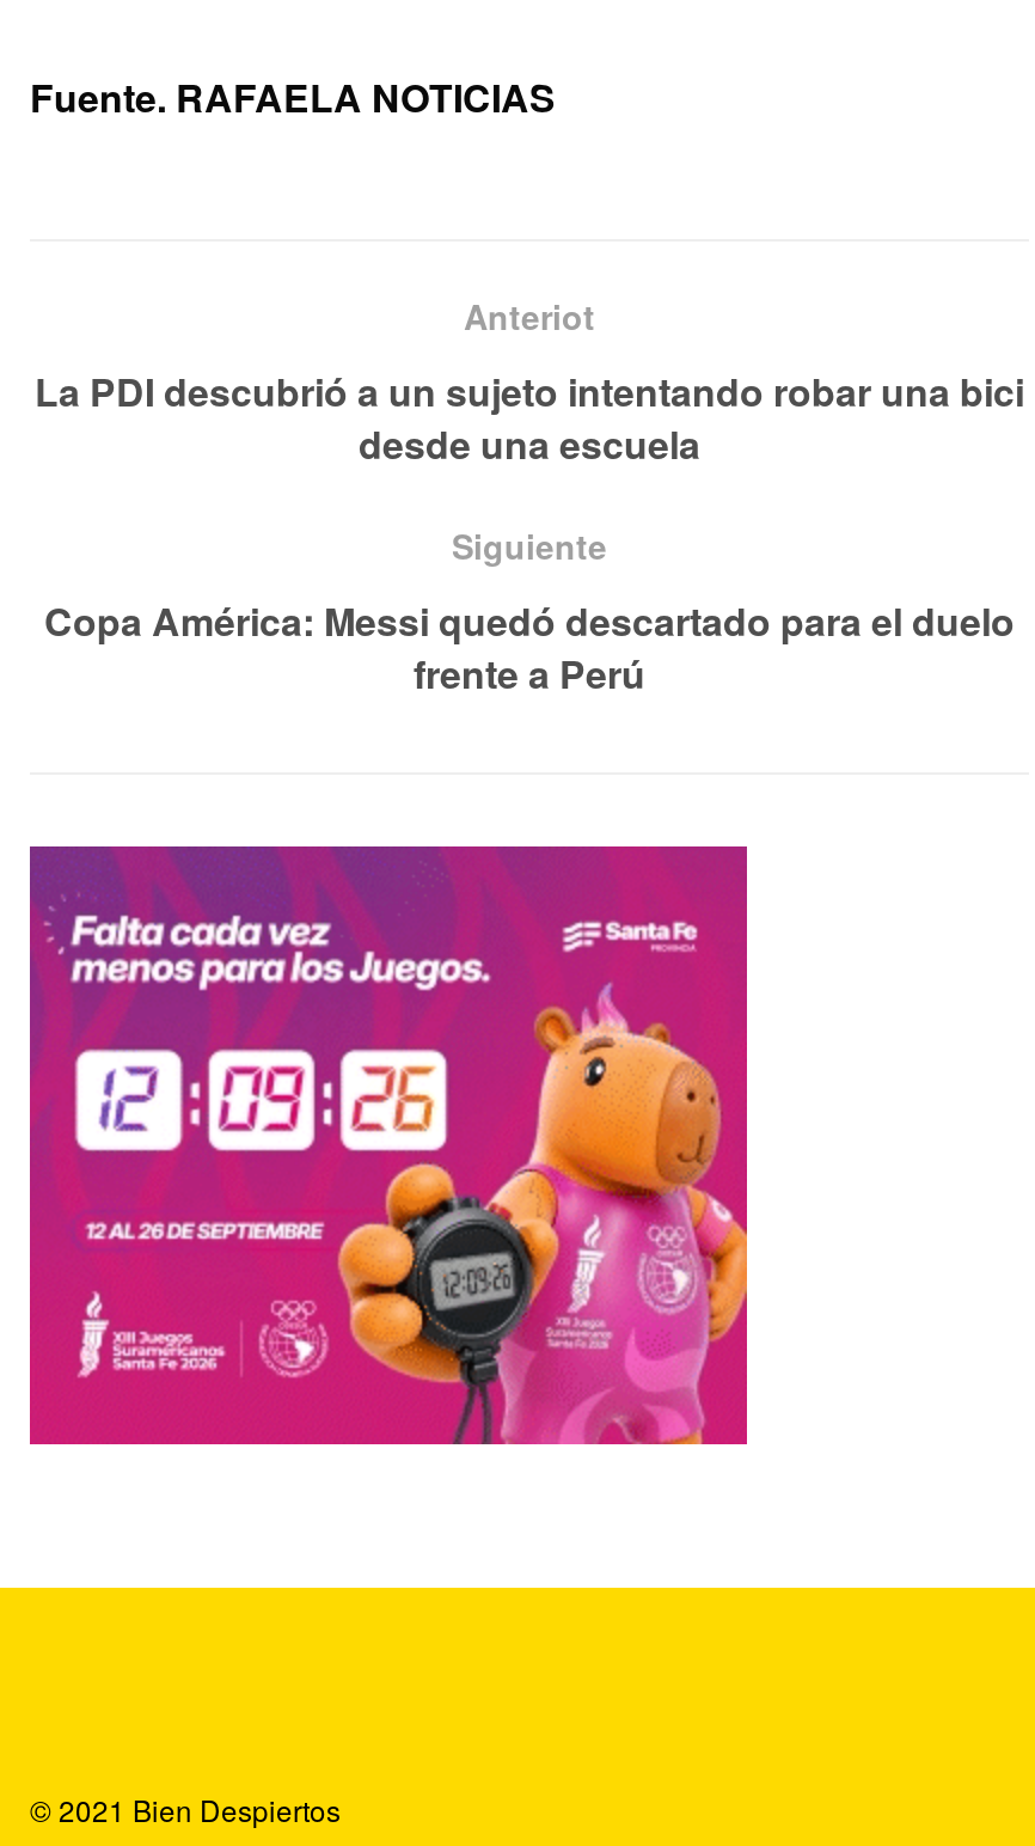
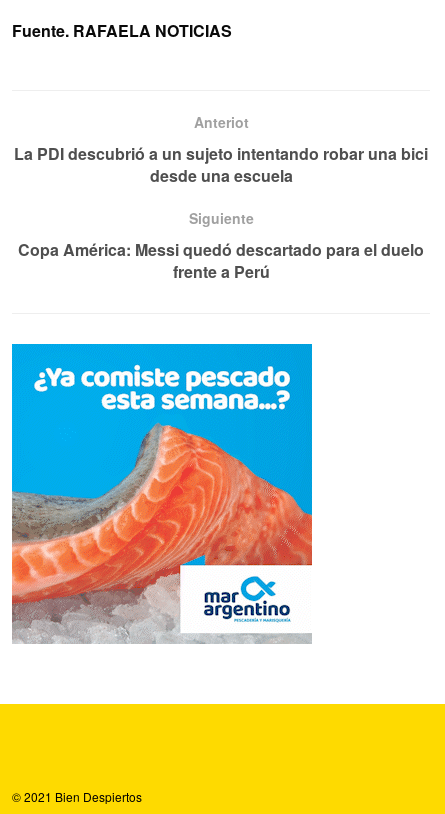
- [image]
+ [image]
